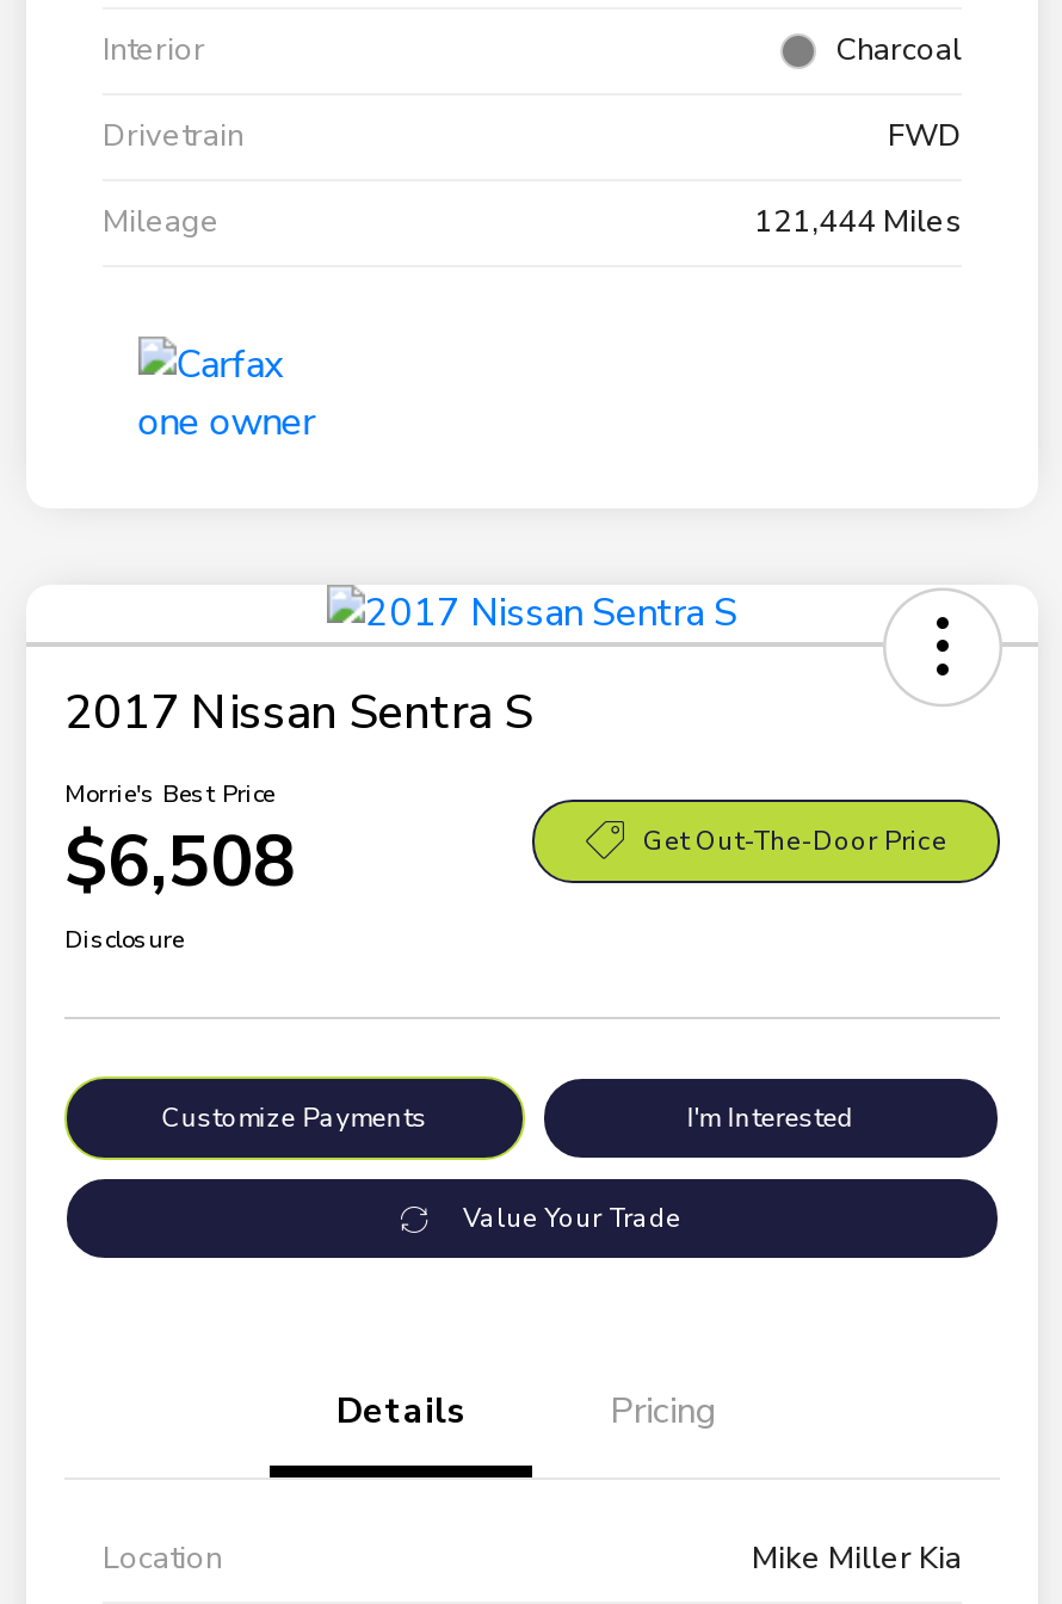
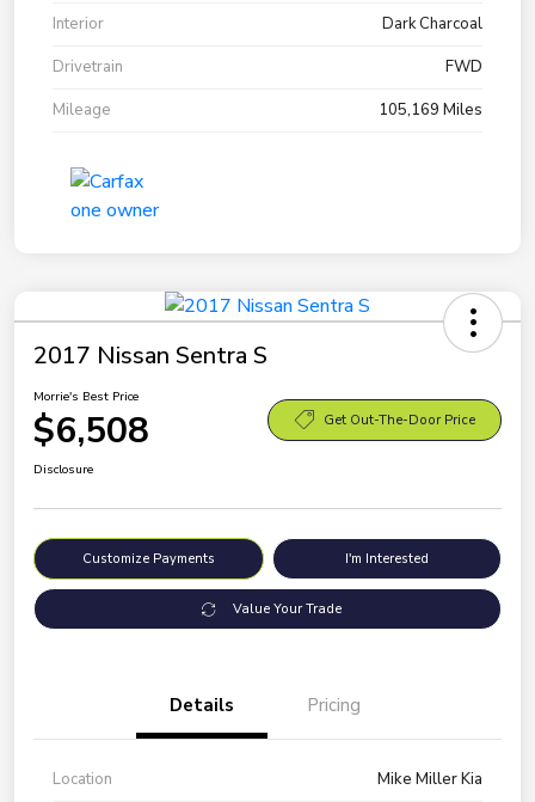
- Charcoal
+ Dark Charcoal

- 121,444 Miles
+ 105,169 Miles
